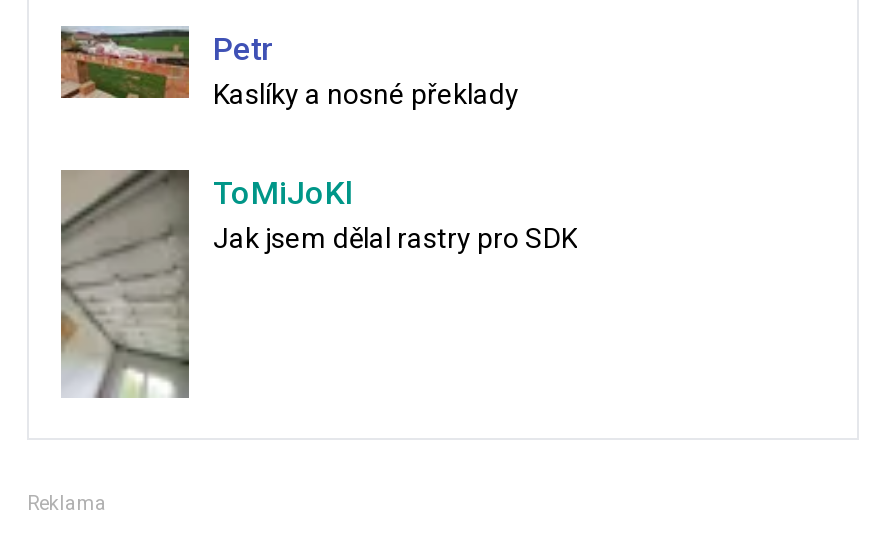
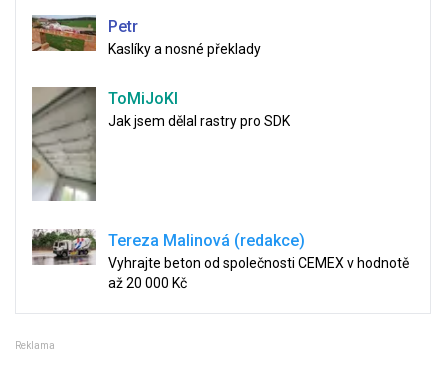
+ [image]
+ Tereza Malinová (redakce)
+ Vyhrajte beton od společnosti CEMEX v hodnotě
+ až 20 000 Kč
